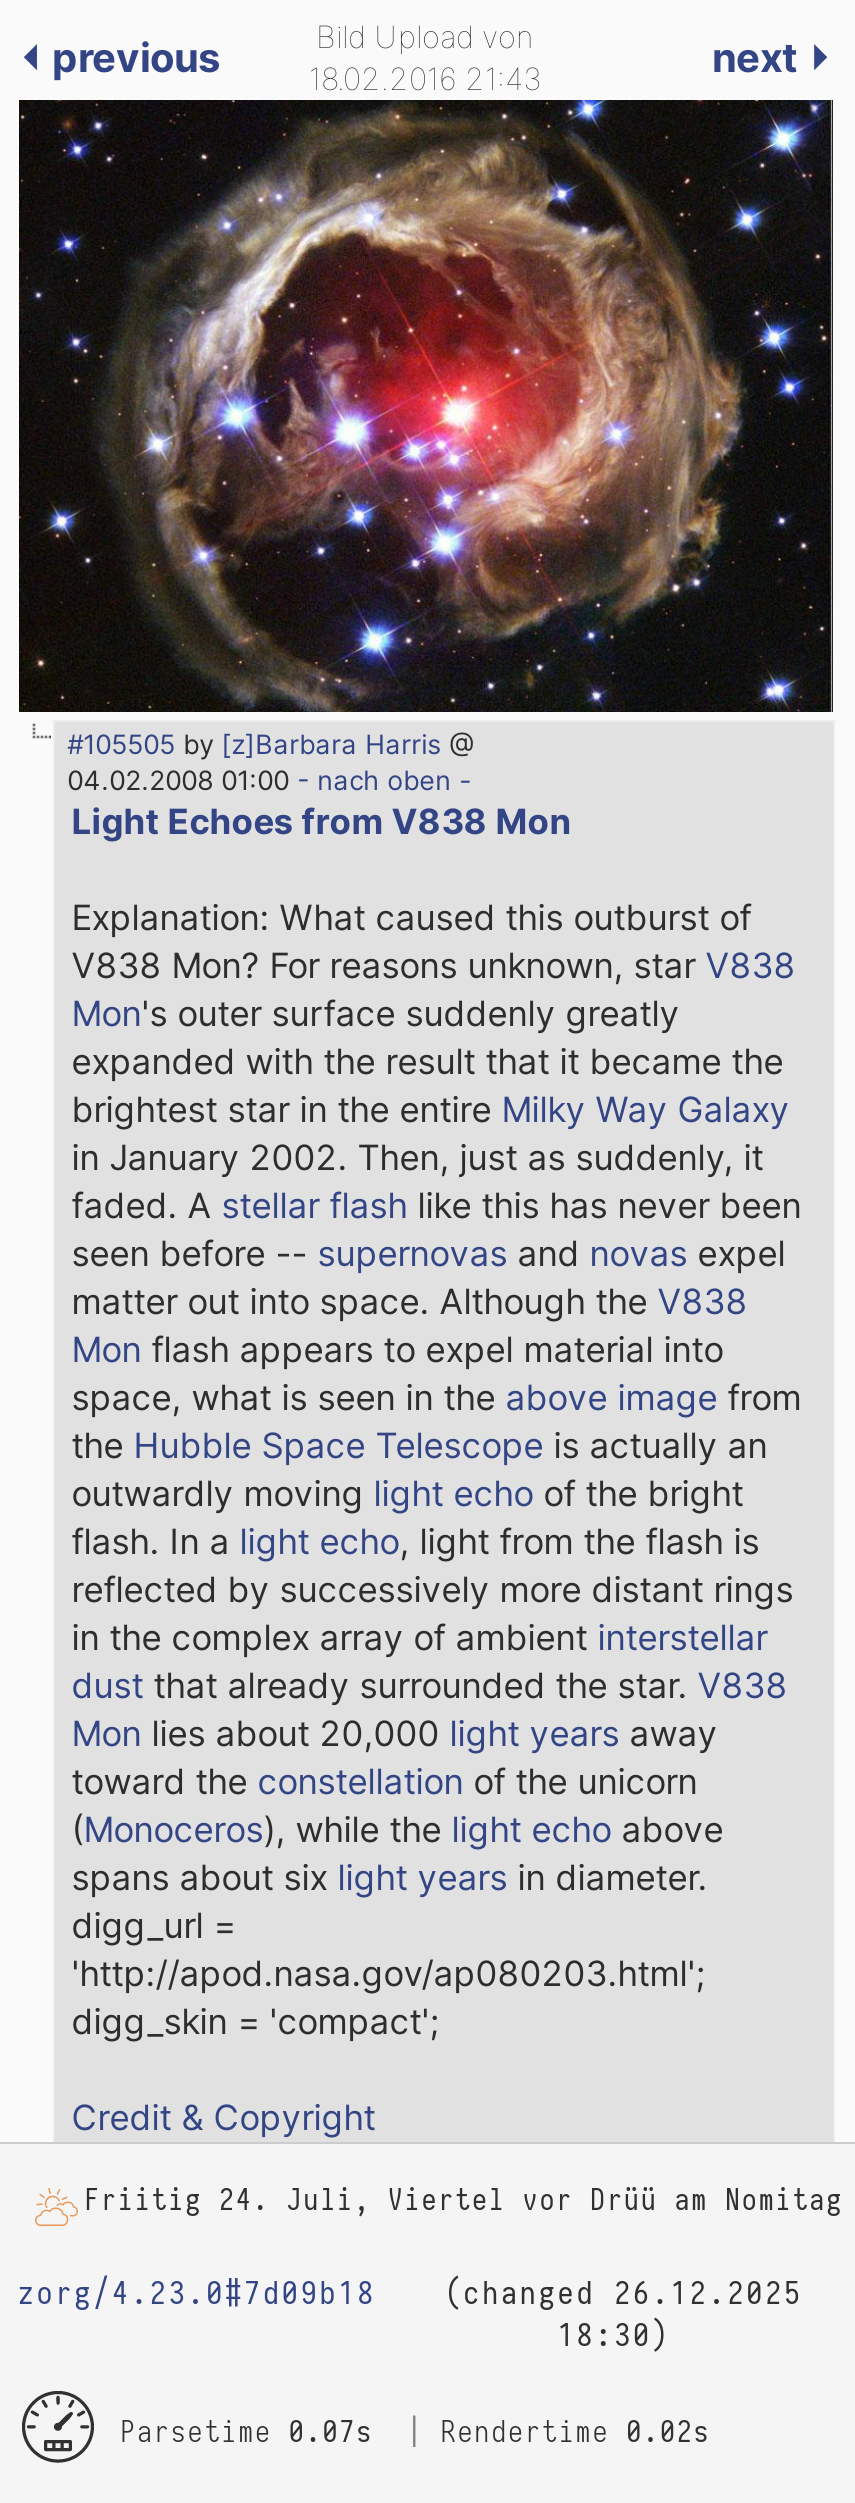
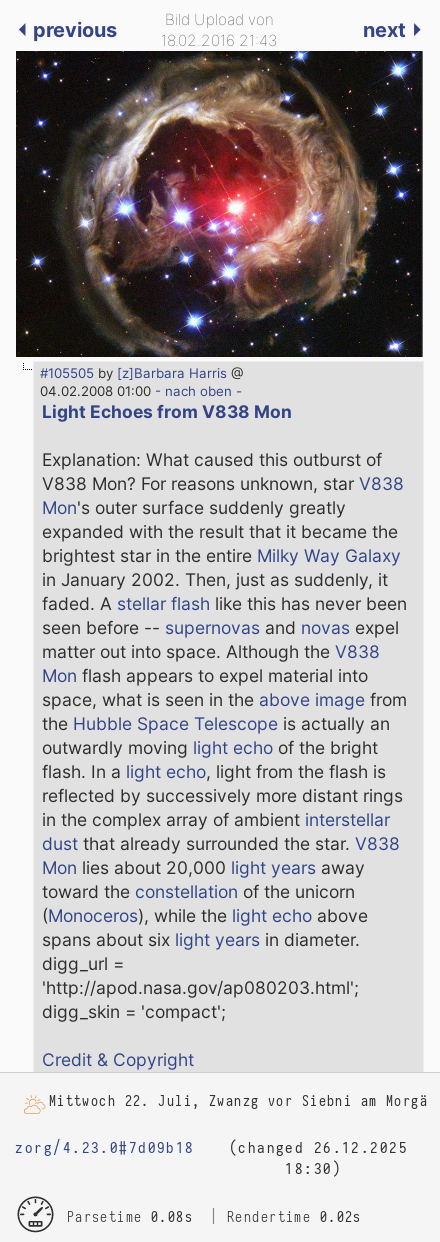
- Friitig 24. Juli, Viertel vor Drüü am Nomitag
+ Mittwoch 22. Juli, Zwanzg vor Siebni am Morgä

- Parsetime 0.07s Rendertime 0.02s
+ Parsetime 0.08s Rendertime 0.02s
